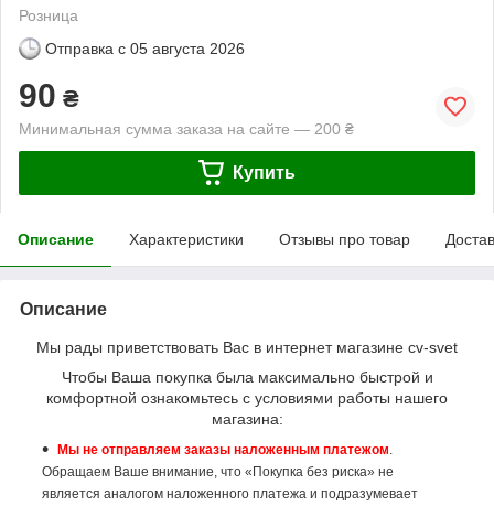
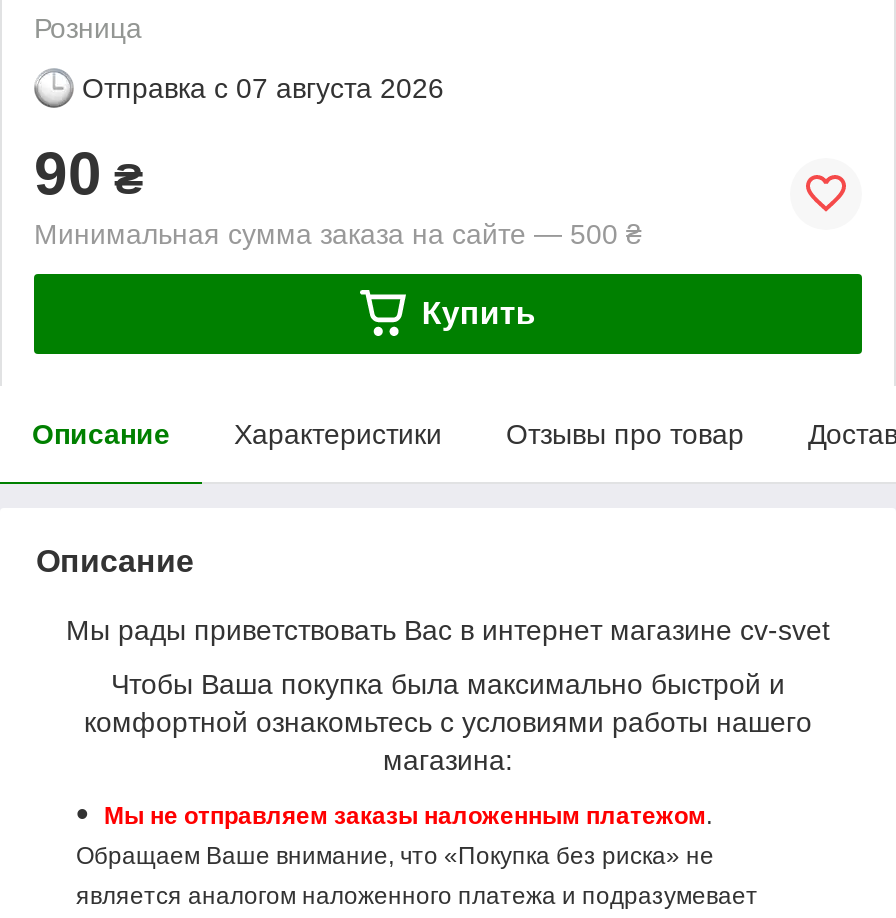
- Отправка с 05 августа 2026
+ Отправка с 07 августа 2026

- Минимальная сумма заказа на сайте — 200 ₴
+ Минимальная сумма заказа на сайте — 500 ₴
